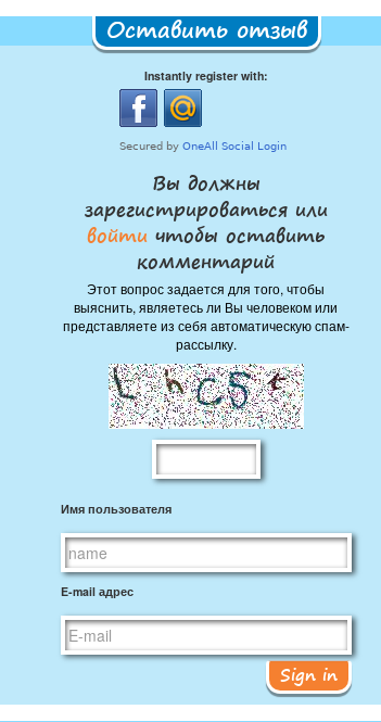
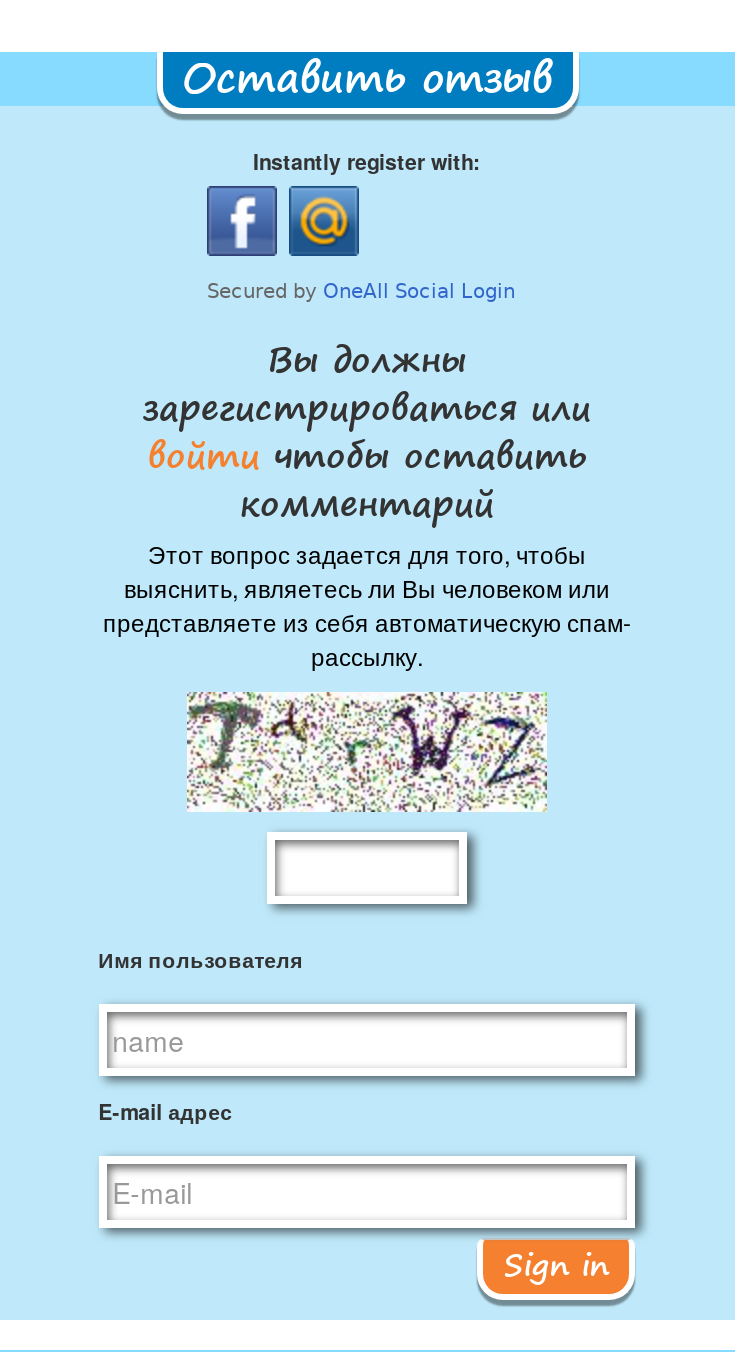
- [image]
+ [image]
